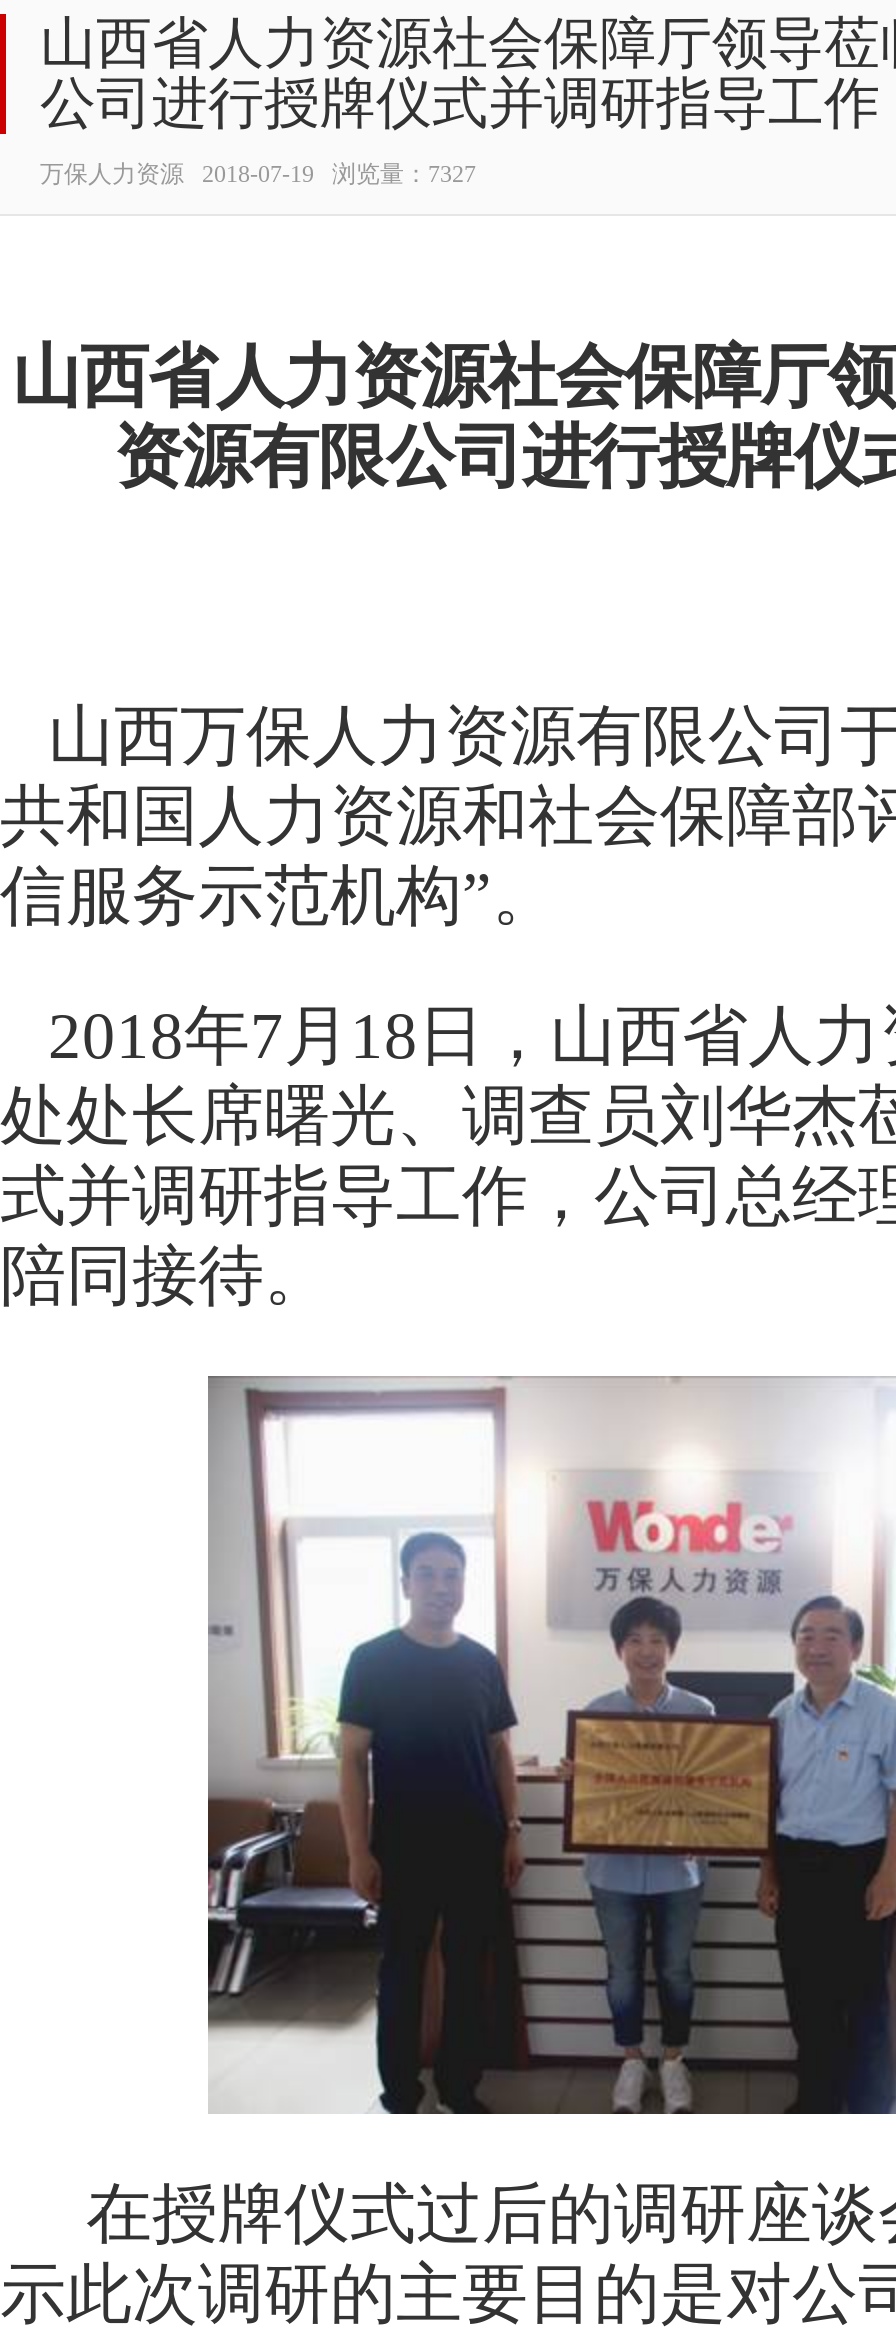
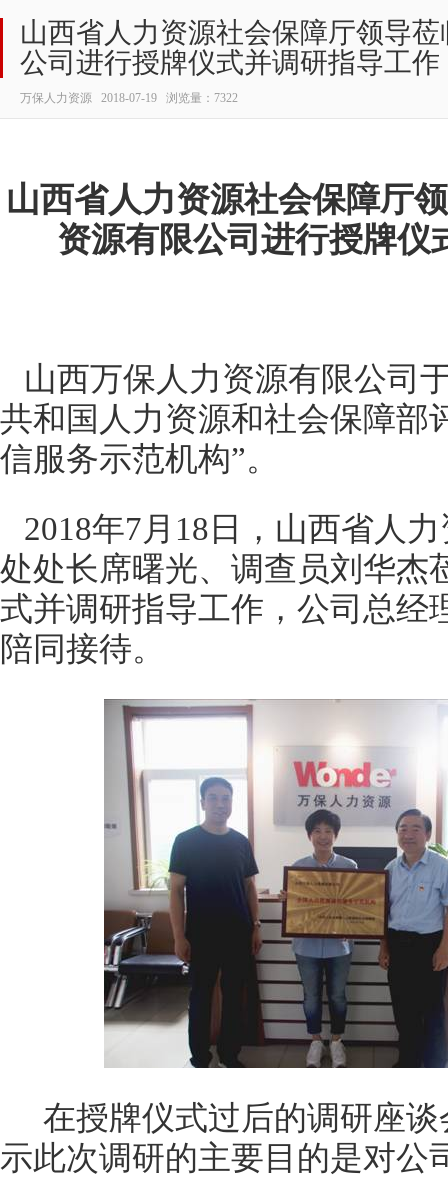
- 万保人力资源 2018-07-19 浏览量：7327
+ 万保人力资源 2018-07-19 浏览量：7322
